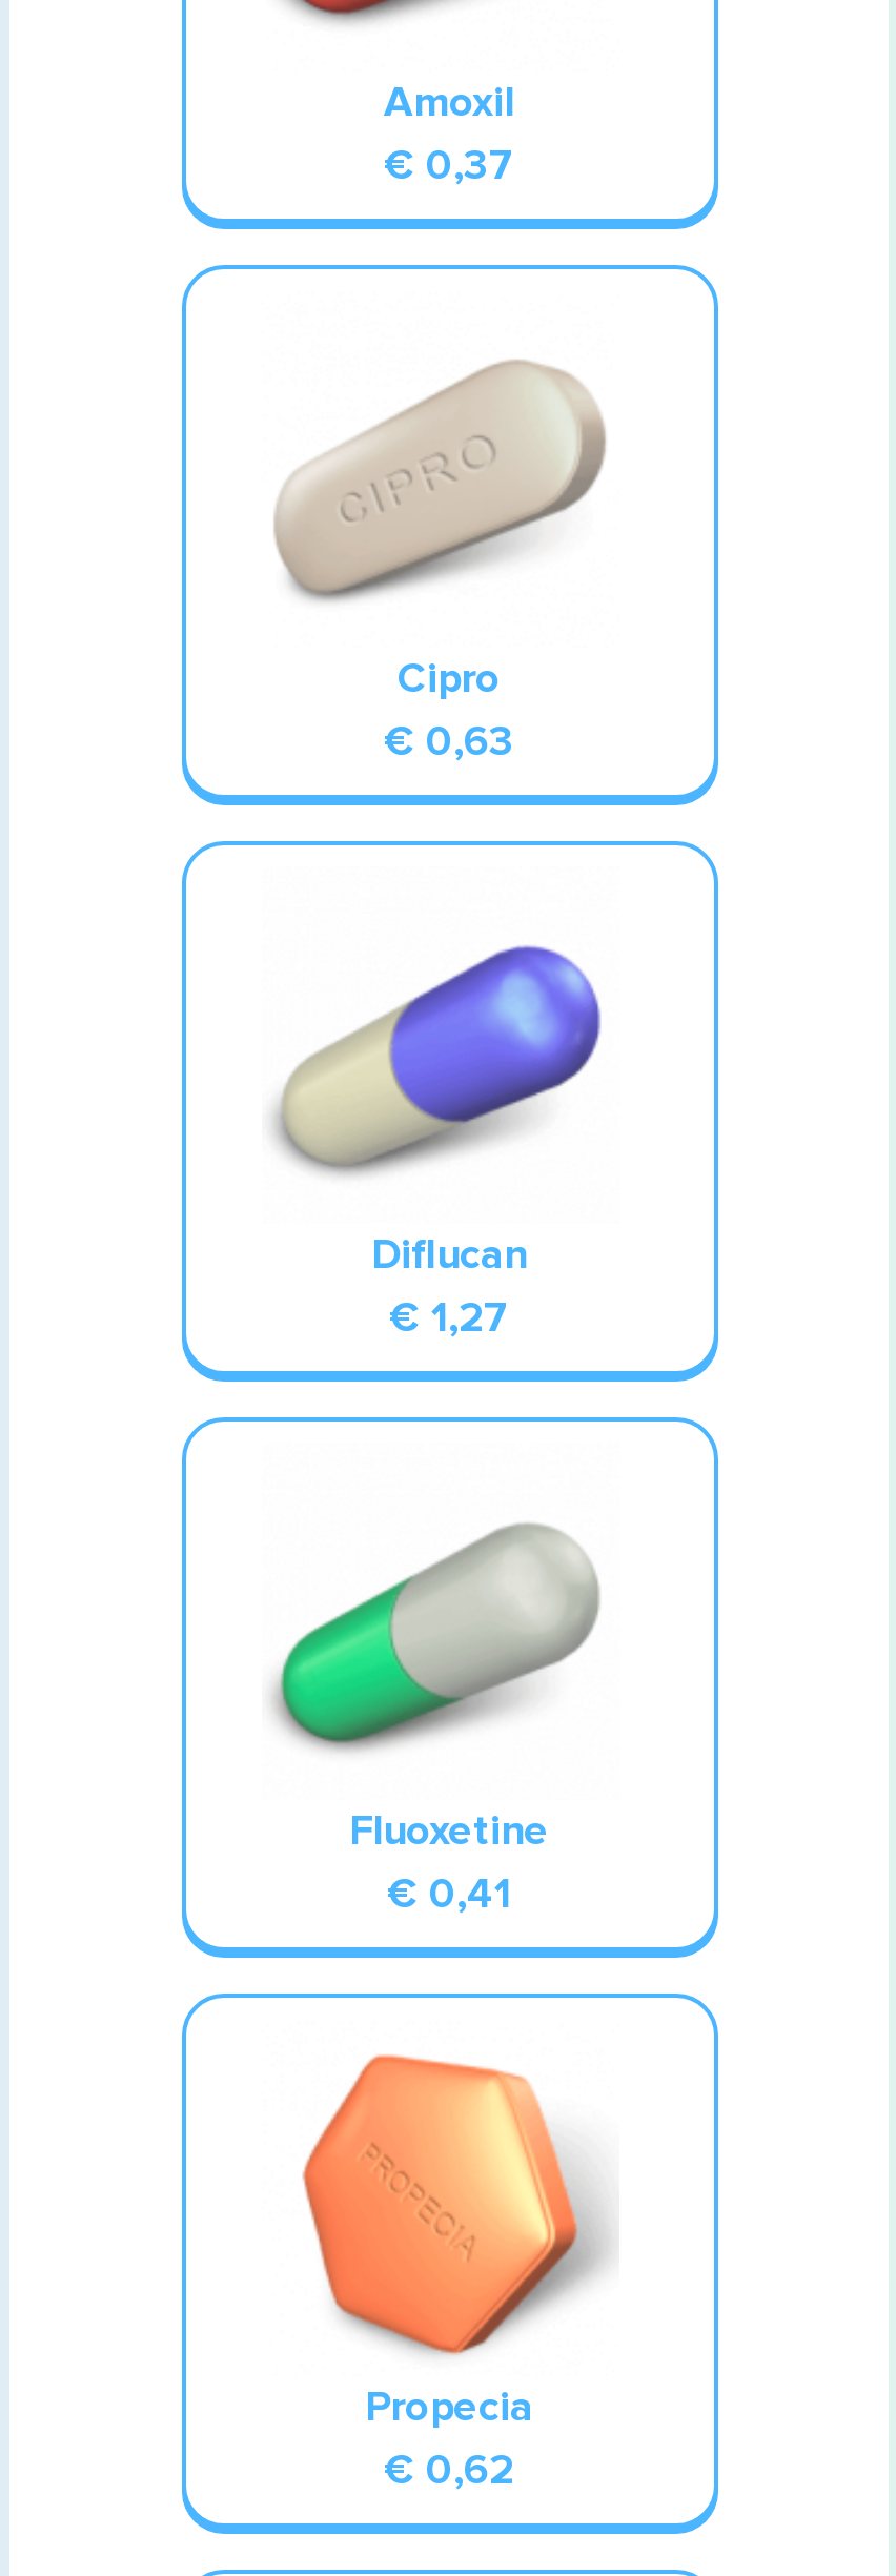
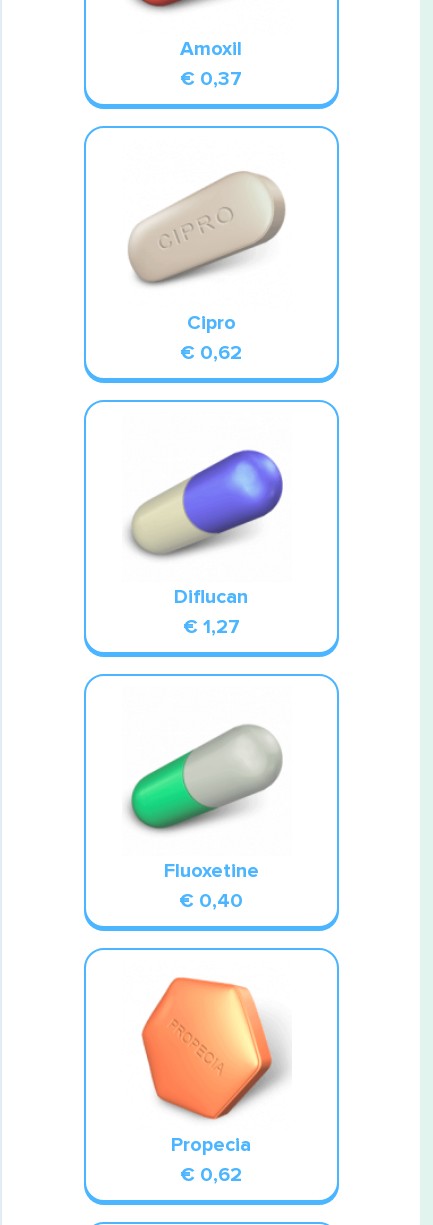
- € 0,63
+ € 0,62

- € 0,41
+ € 0,40
